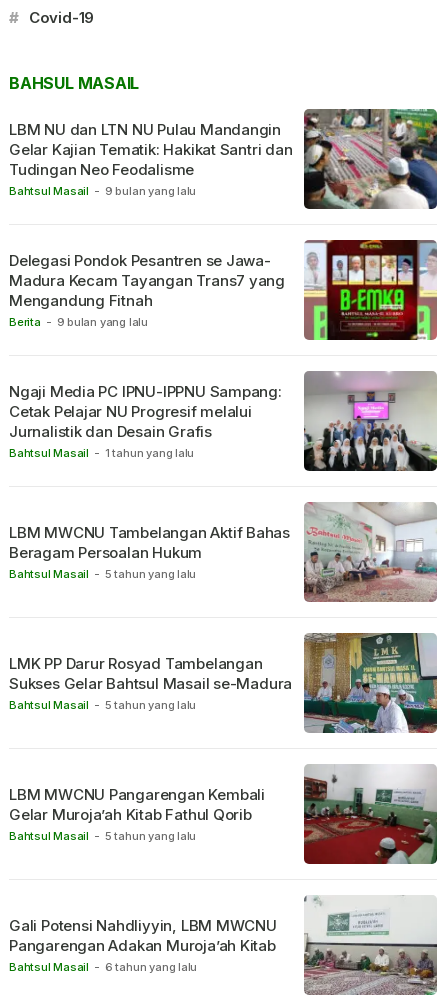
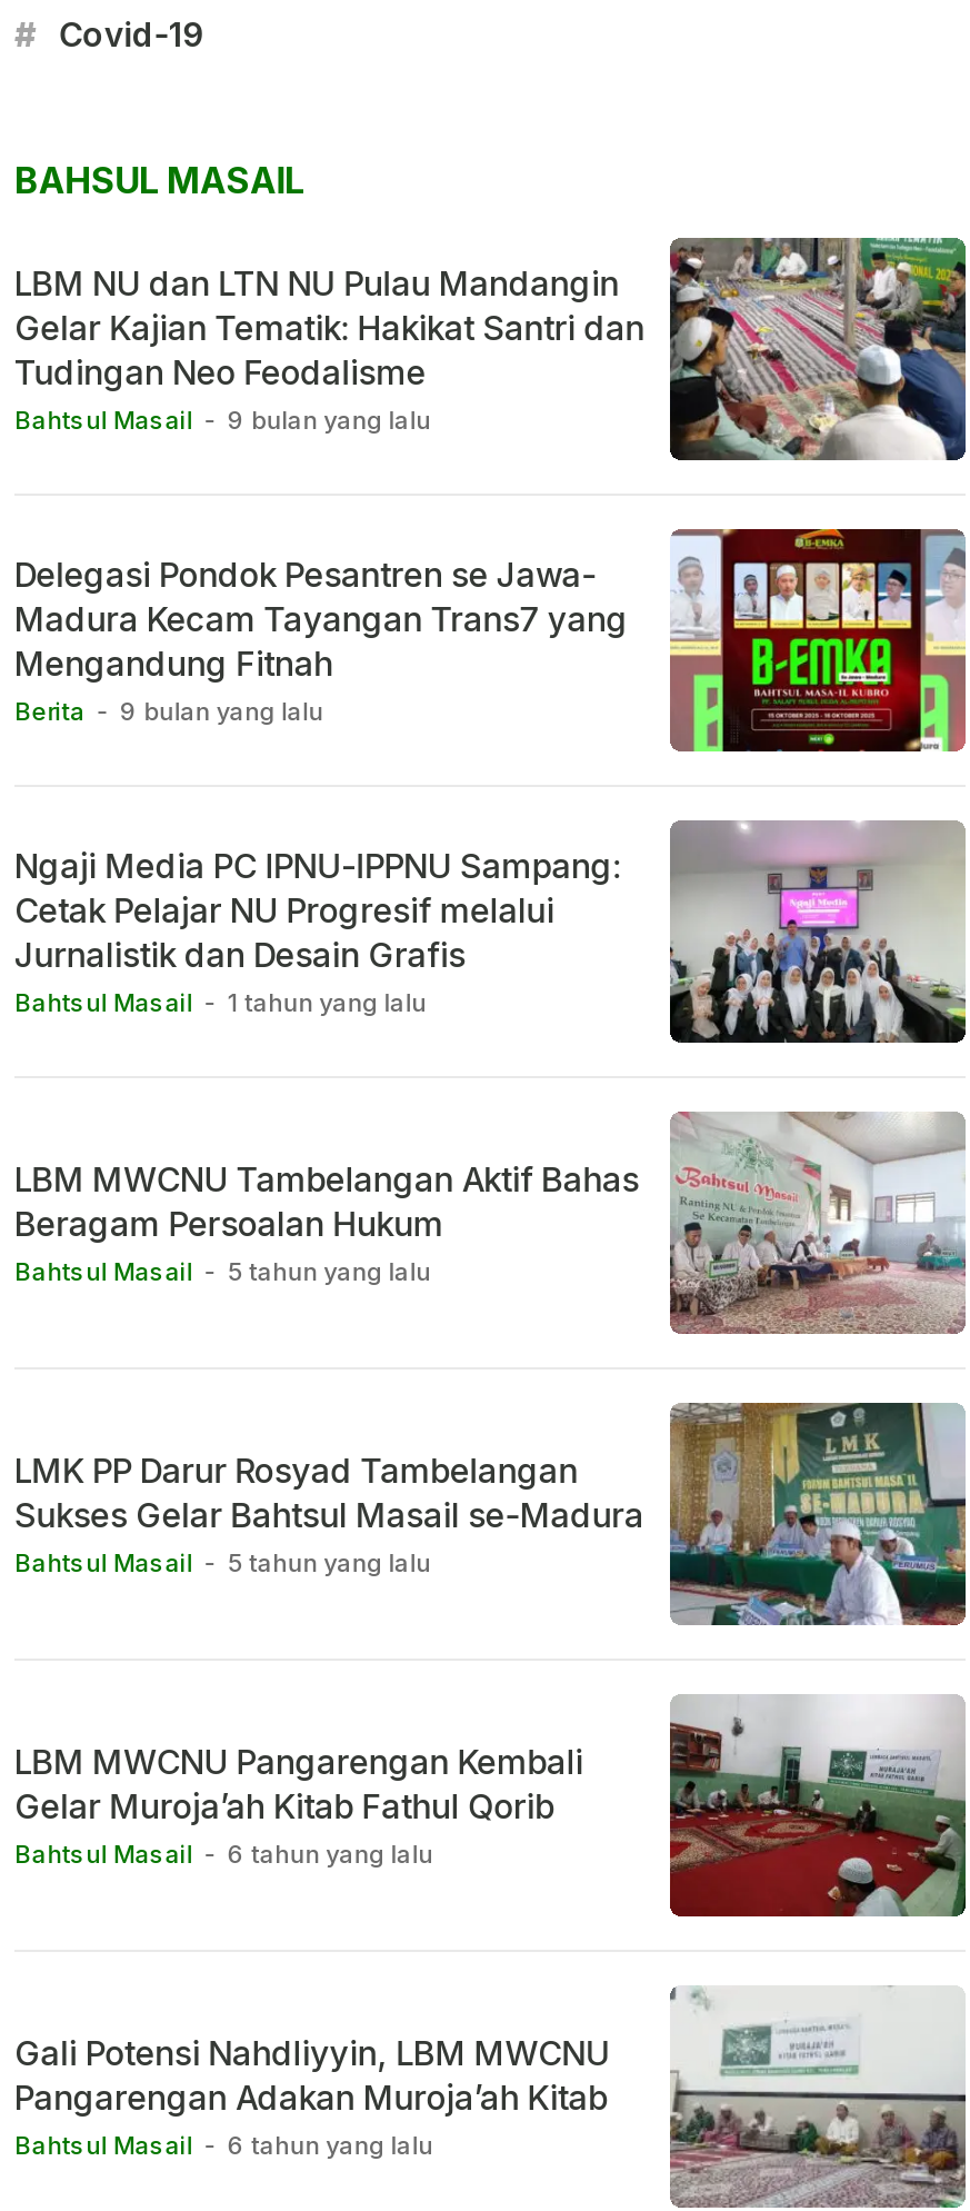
- Bahtsul Masail - 5 tahun yang lalu
+ Bahtsul Masail - 6 tahun yang lalu
